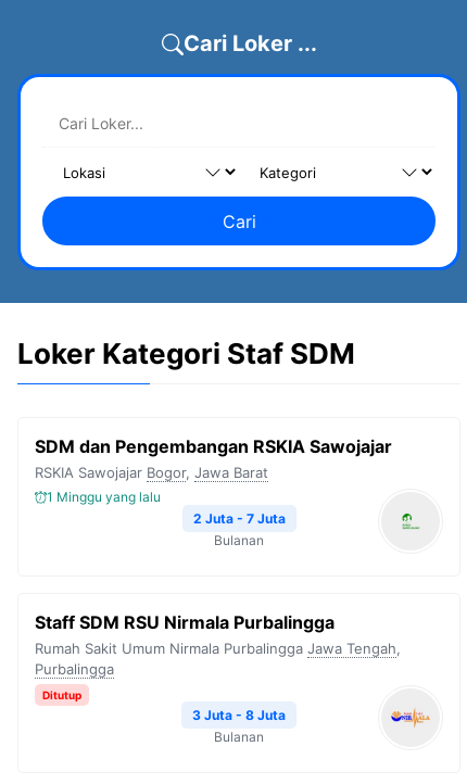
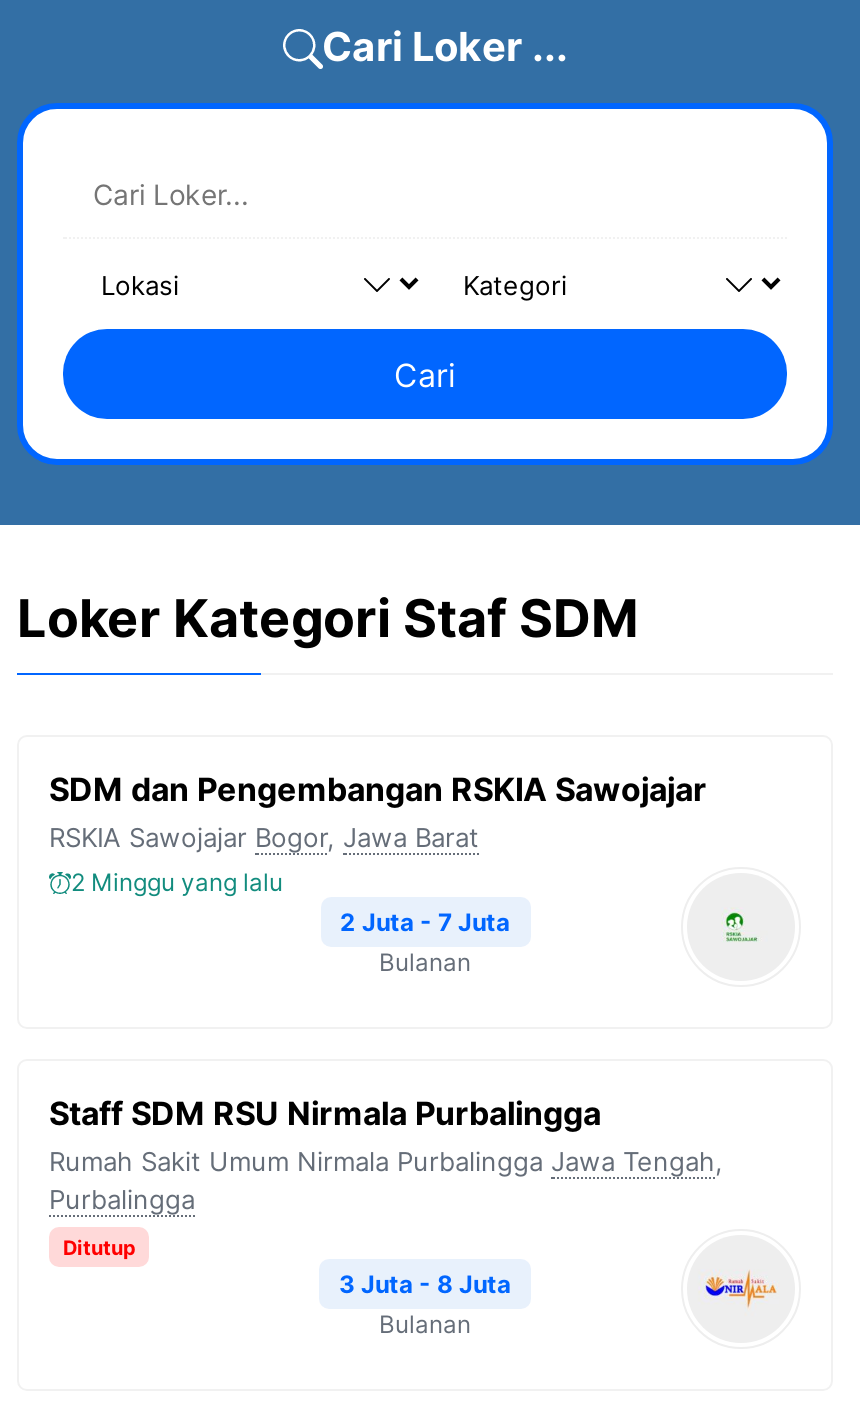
- 1 Minggu yang lalu
+ 2 Minggu yang lalu
